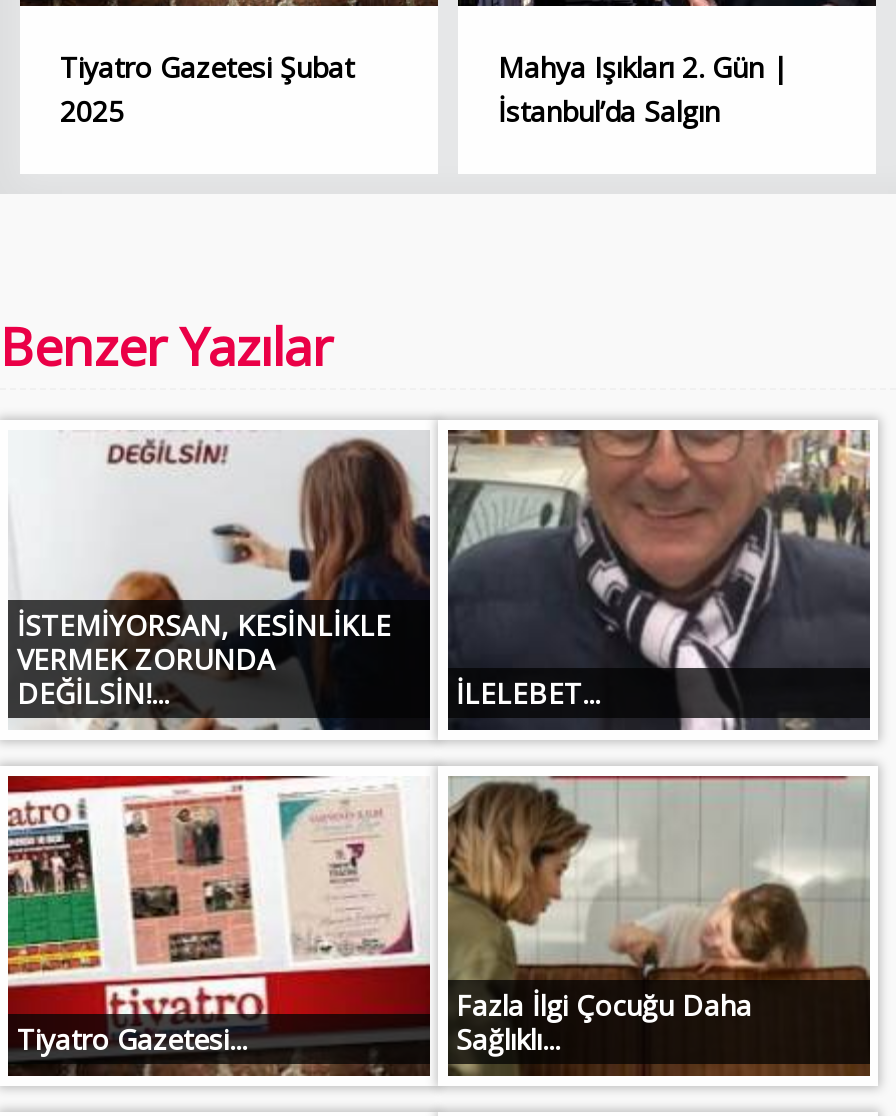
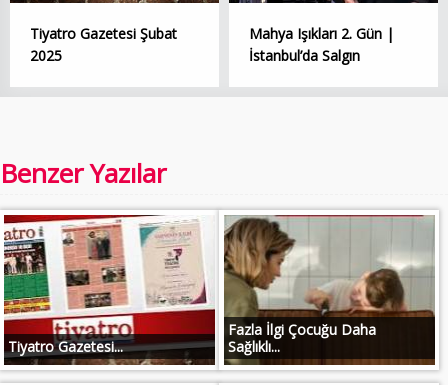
- [image]
- İSTEMİYORSAN, KESİNLİKLE
- VERMEK ZORUNDA
- DEĞİLSİN!...
- İLELEBET...

- [image]
